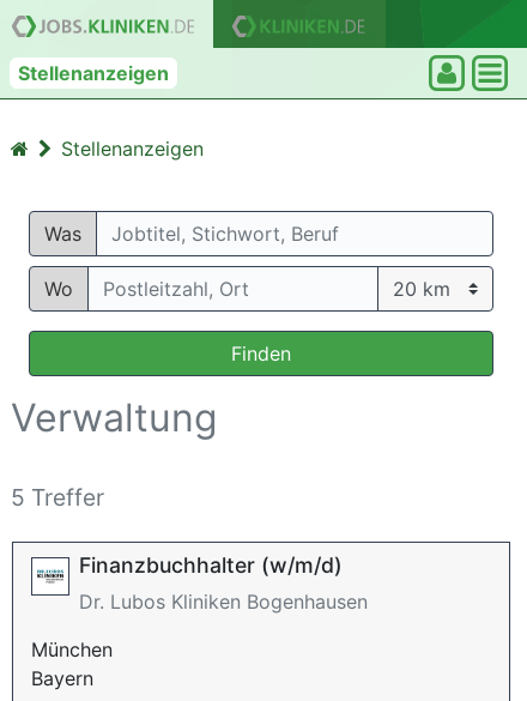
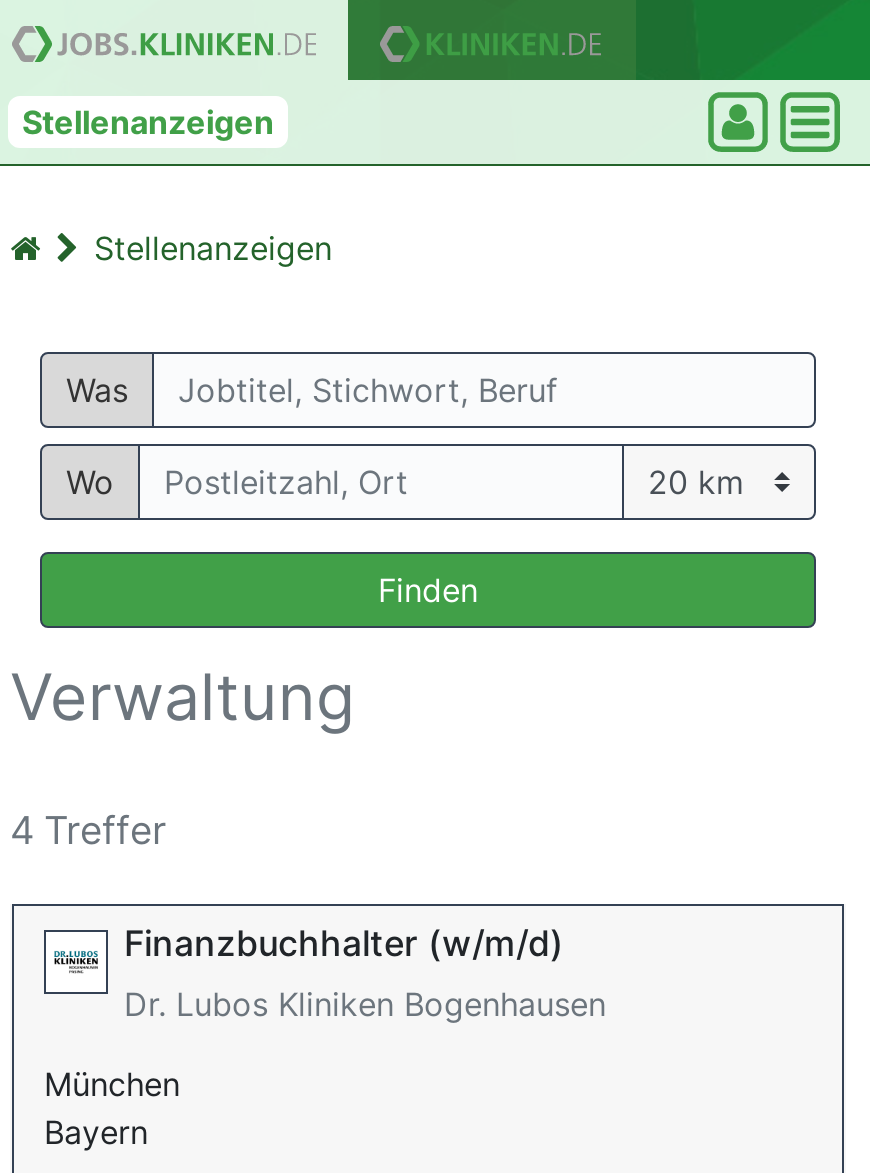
- 5 Treffer
+ 4 Treffer
